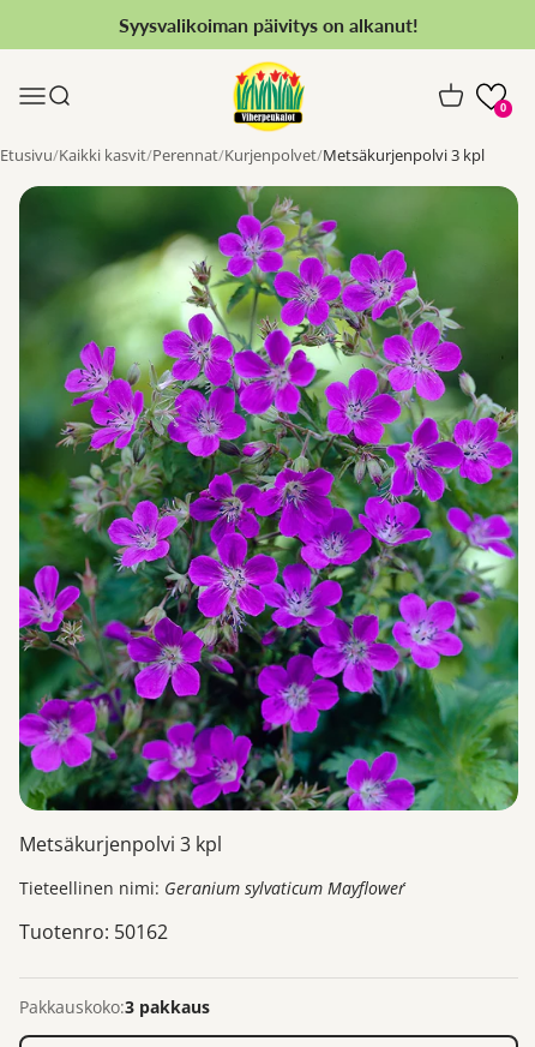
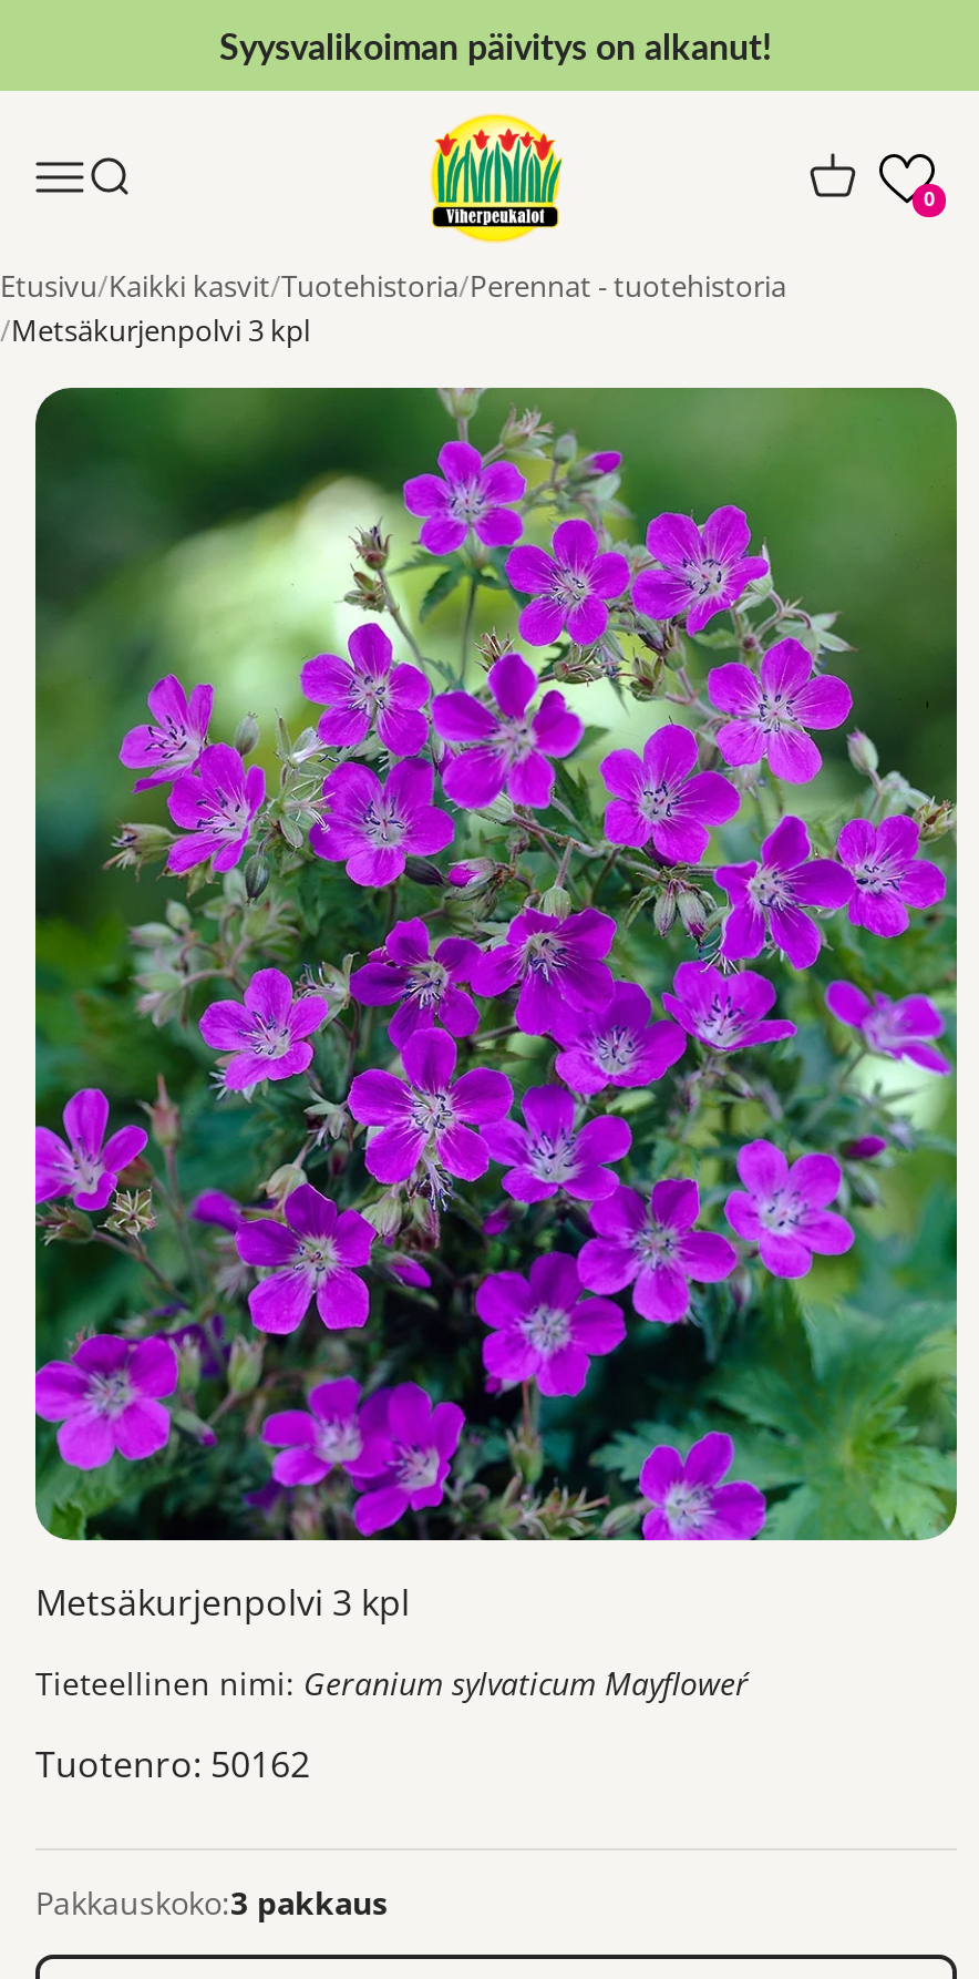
- Etusivu Kaikki kasvit Perennat Kurjenpolvet Metsäkurjenpolvi 3 kpl
+ Etusivu Kaikki kasvit Tuotehistoria Perennat - tuotehistoria
+ Metsäkurjenpolvi 3 kpl
